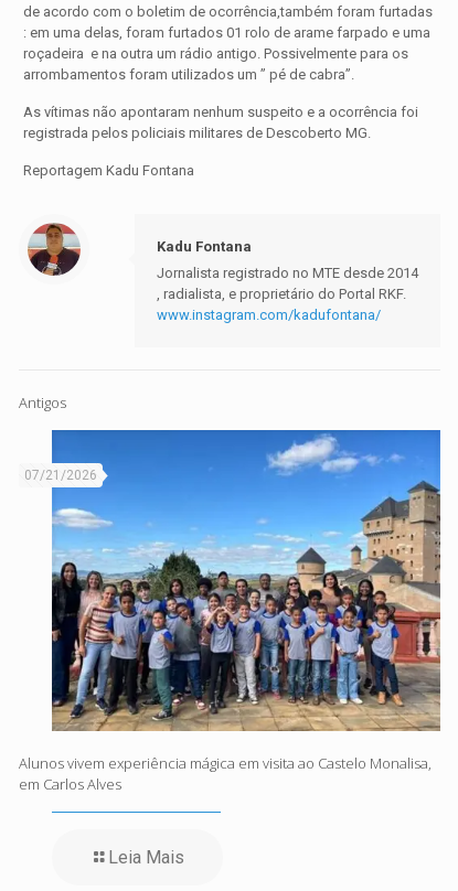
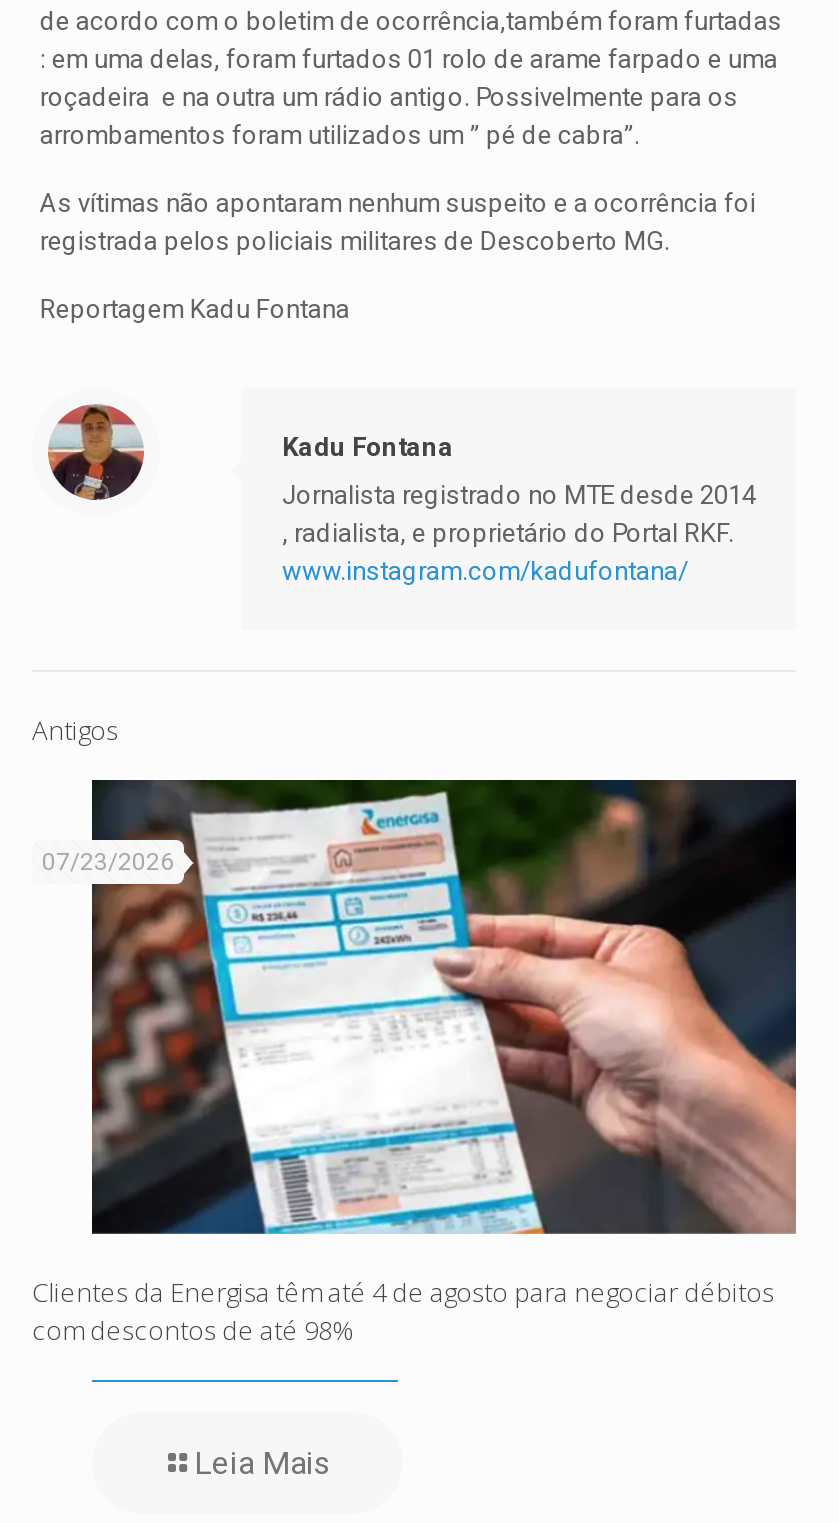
- [image]
- 07/21/2026
+ [image]
+ 07/23/2026

- Alunos vivem experiência mágica em visita ao Castelo Monalisa,
- em Carlos Alves
+ Clientes da Energisa têm até 4 de agosto para negociar débitos
+ com descontos de até 98%
